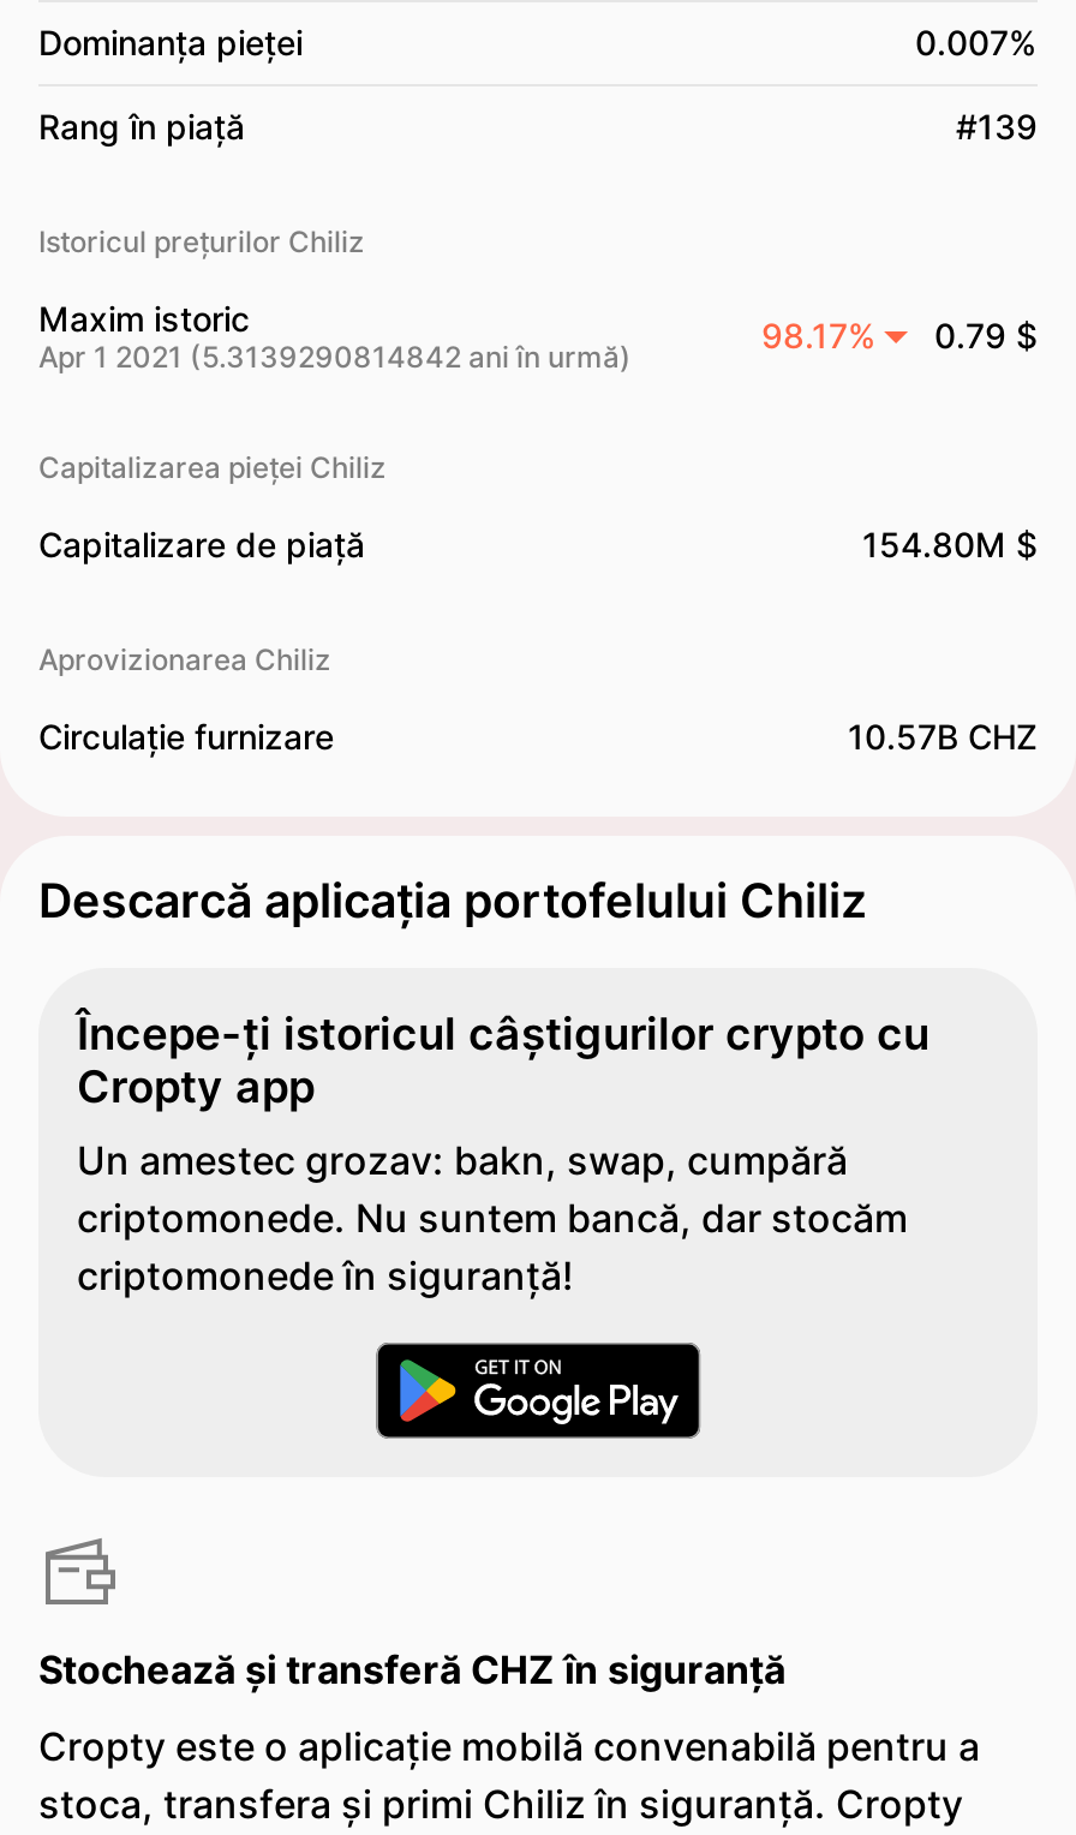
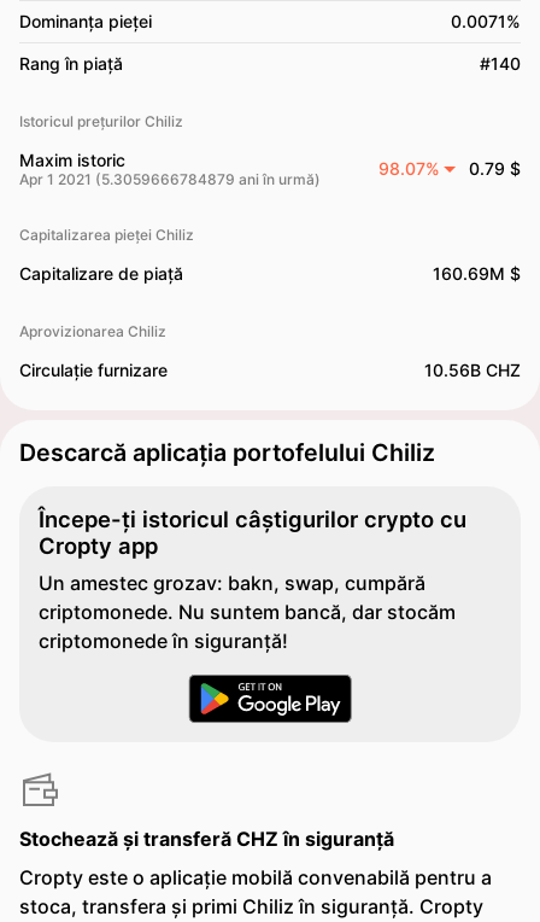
- 0.007%
+ 0.0071%

- #139
+ #140

- 98.17% 0.79 $
+ 98.07% 0.79 $

- Apr 1 2021 (5.3139290814842 ani în urmă)
+ Apr 1 2021 (5.3059666784879 ani în urmă)

- 154.80M $
+ 160.69M $

- 10.57B CHZ
+ 10.56B CHZ
